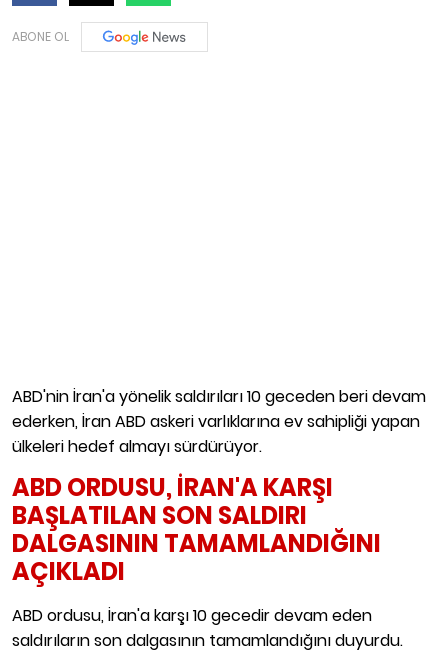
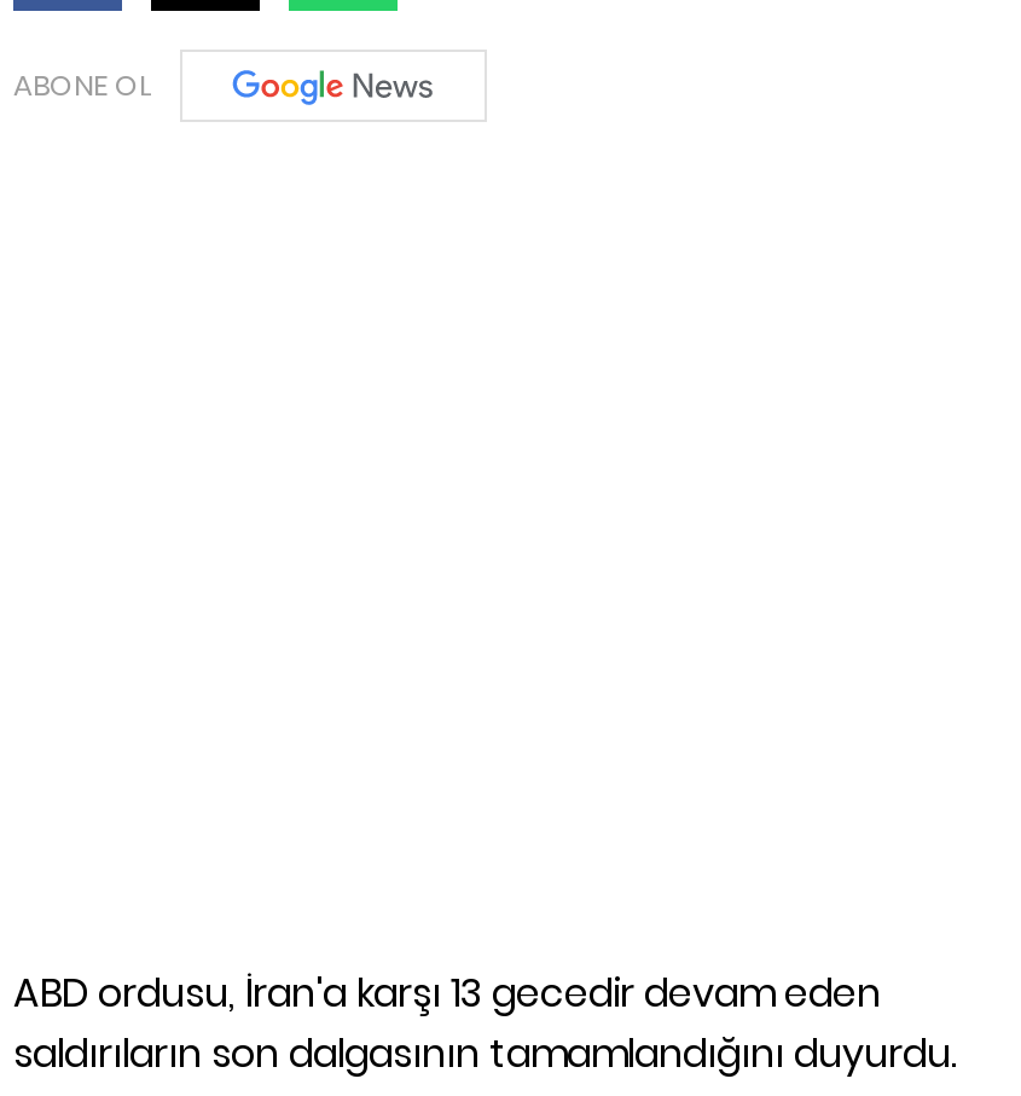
- ABD'nin İran'a yönelik saldırıları 10 geceden beri devam
- ederken, İran ABD askeri varlıklarına ev sahipliği yapan
- ülkeleri hedef almayı sürdürüyor.
- ABD ORDUSU, İRAN'A KARŞI
- BAŞLATILAN SON SALDIRI
- DALGASININ TAMAMLANDIĞINI
- AÇIKLADI
- ABD ordusu, İran'a karşı 10 gecedir devam eden
+ ABD ordusu, İran'a karşı 13 gecedir devam eden
